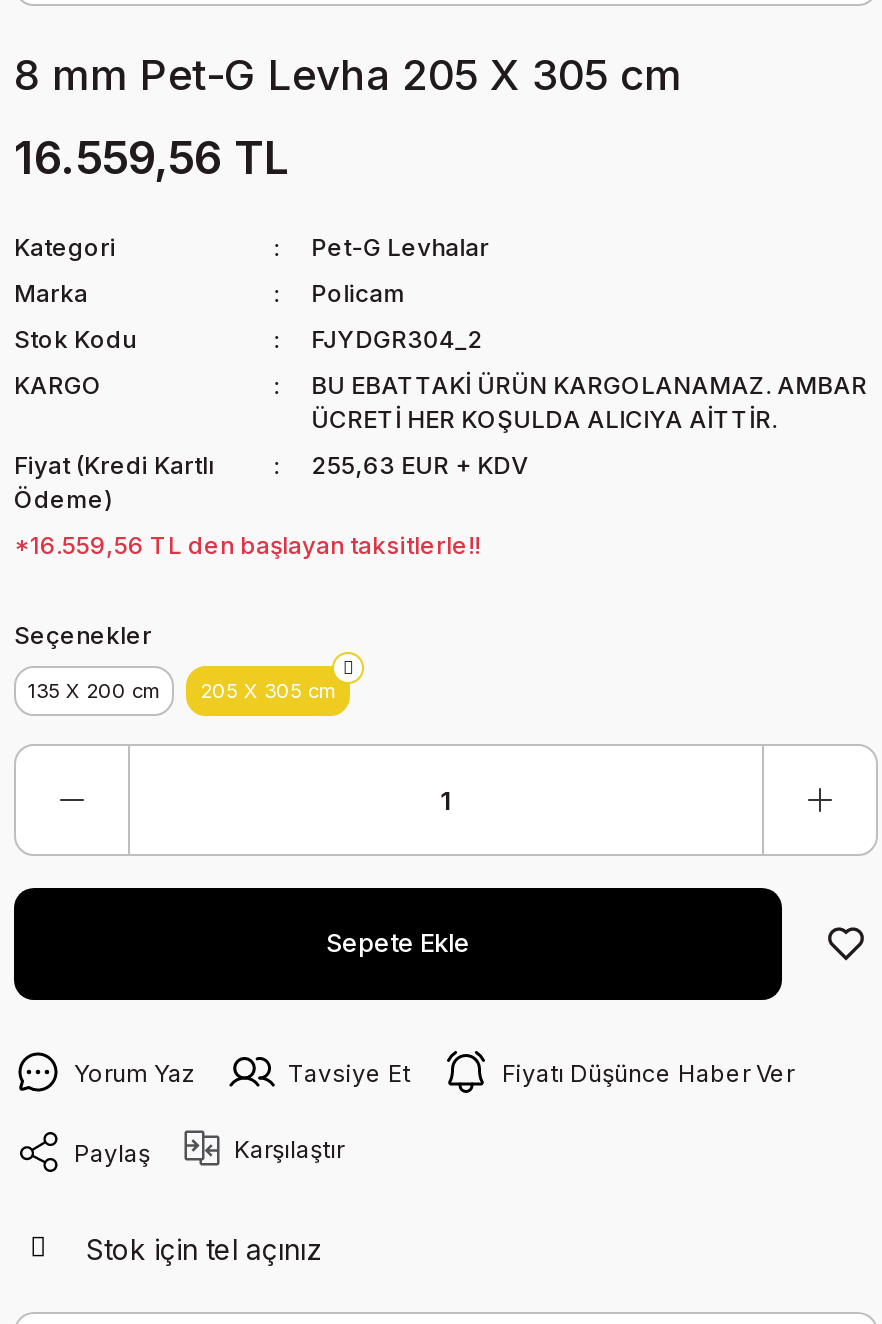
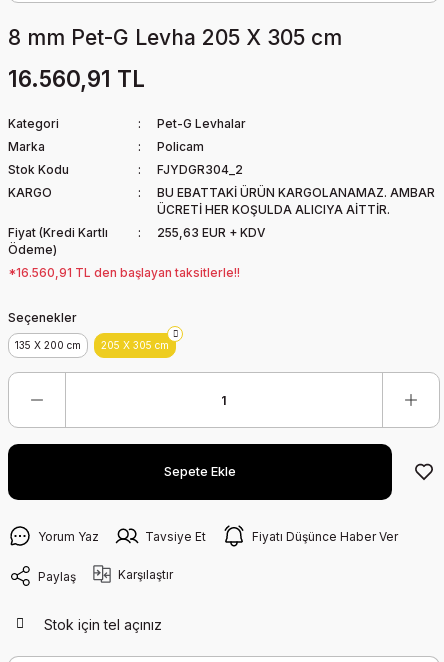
- 16.559,56 TL
+ 16.560,91 TL

- *16.559,56 TL den başlayan taksitlerle!!
+ *16.560,91 TL den başlayan taksitlerle!!
